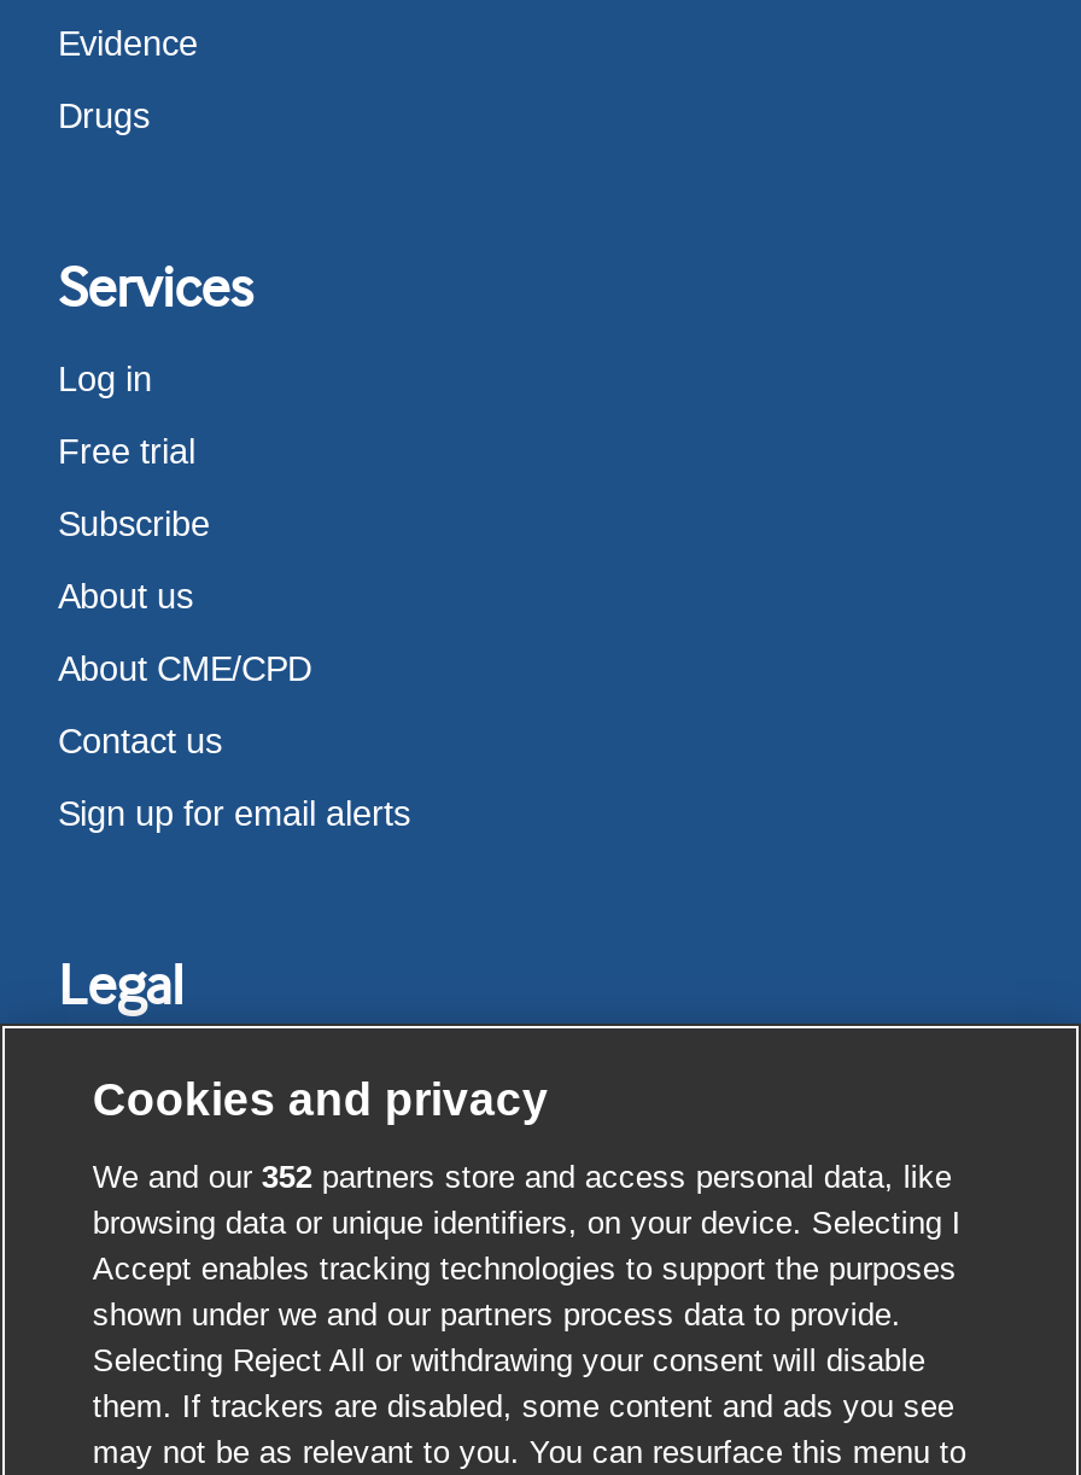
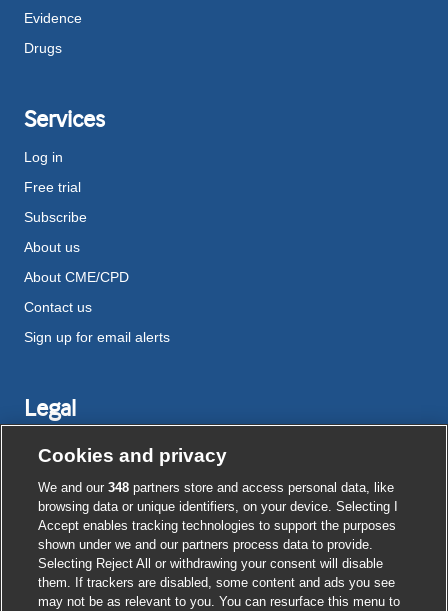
- We and our 352 partners store and access personal data, like
+ We and our 348 partners store and access personal data, like
